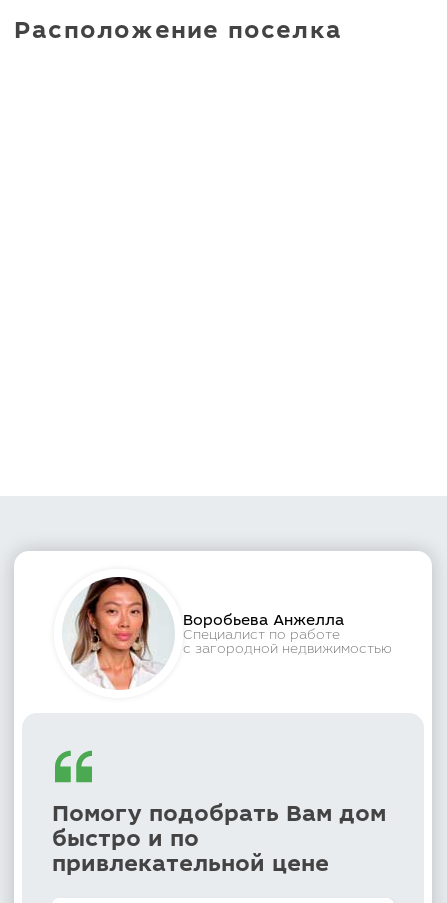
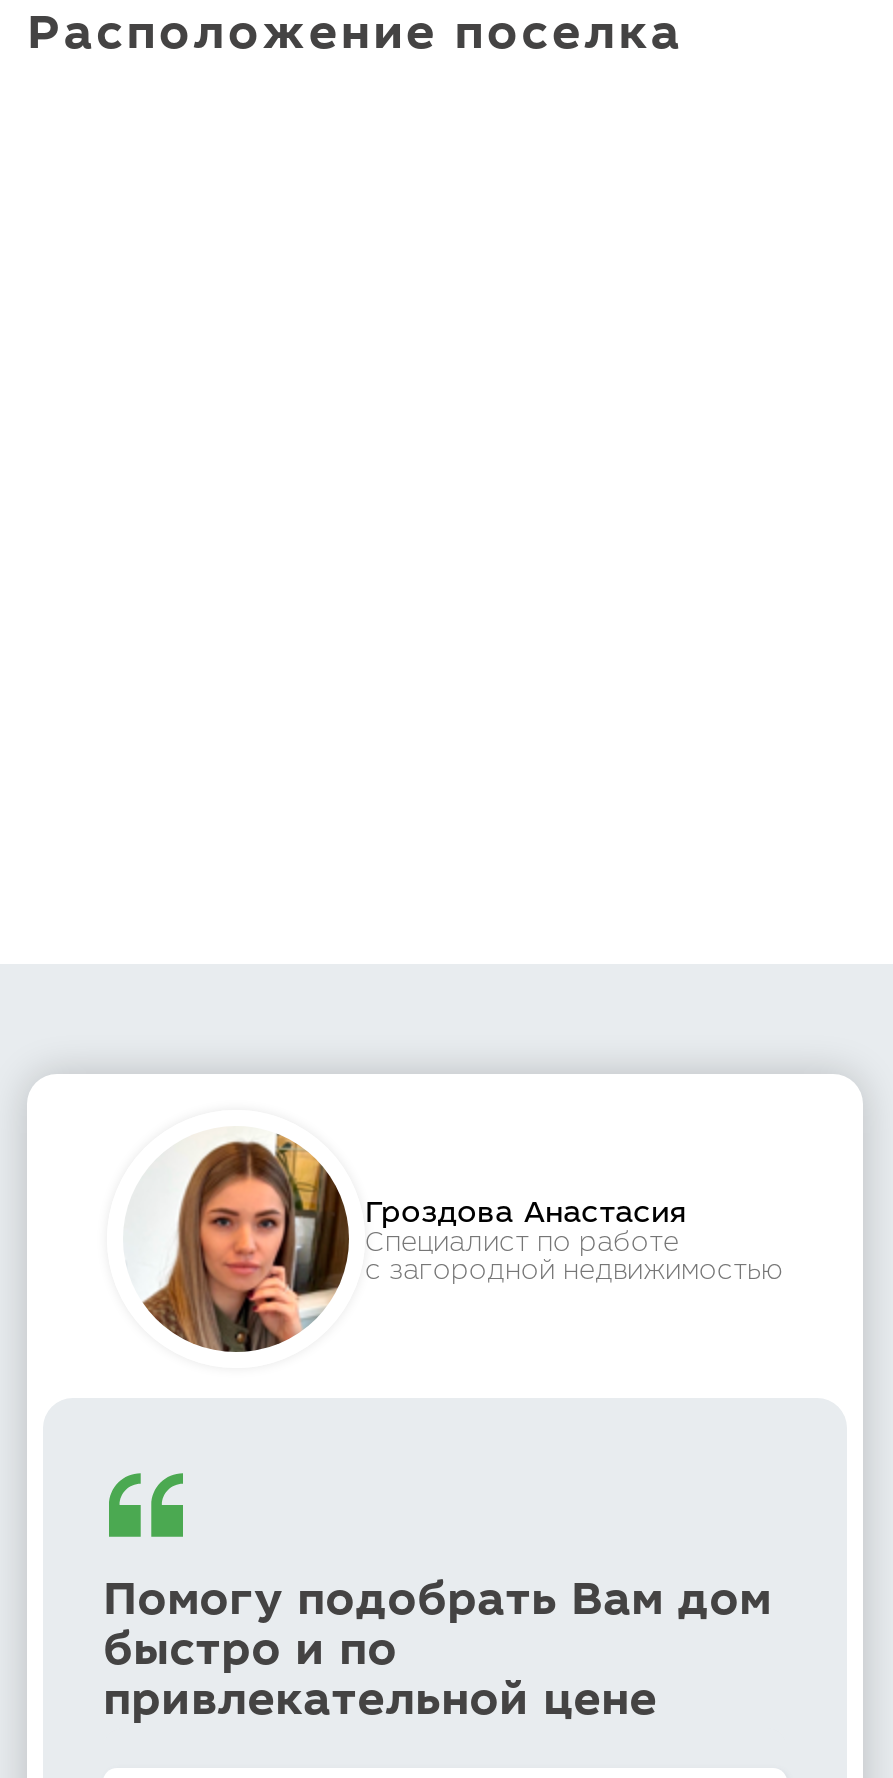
- [image]
- Воробьева Анжелла
+ [image]
+ Гроздова Анастасия
